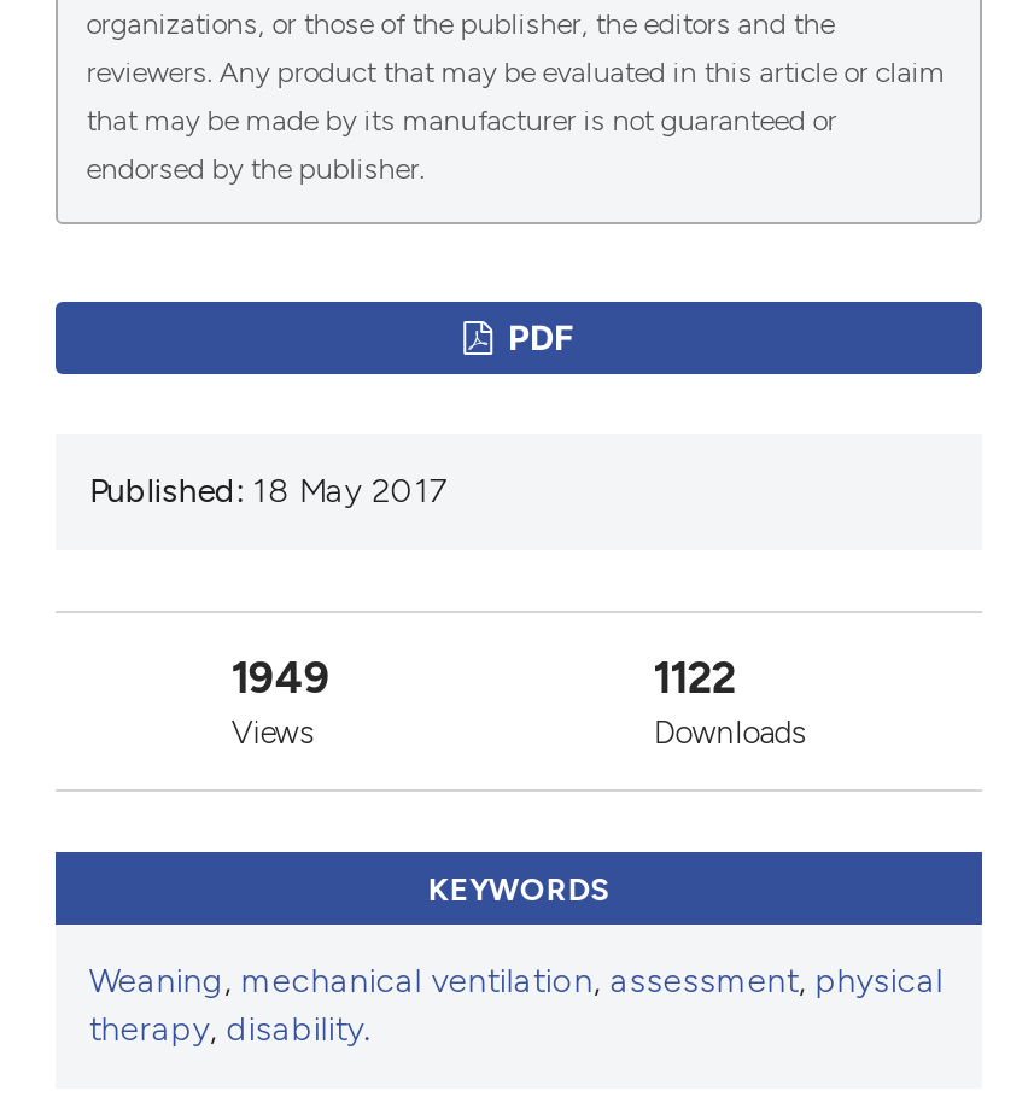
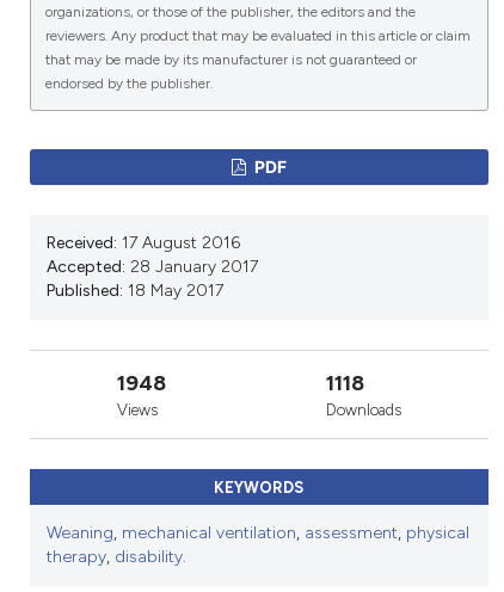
+ Received: 17 August 2016
+ Accepted: 28 January 2017

- 1949
+ 1948

- 1122
+ 1118
